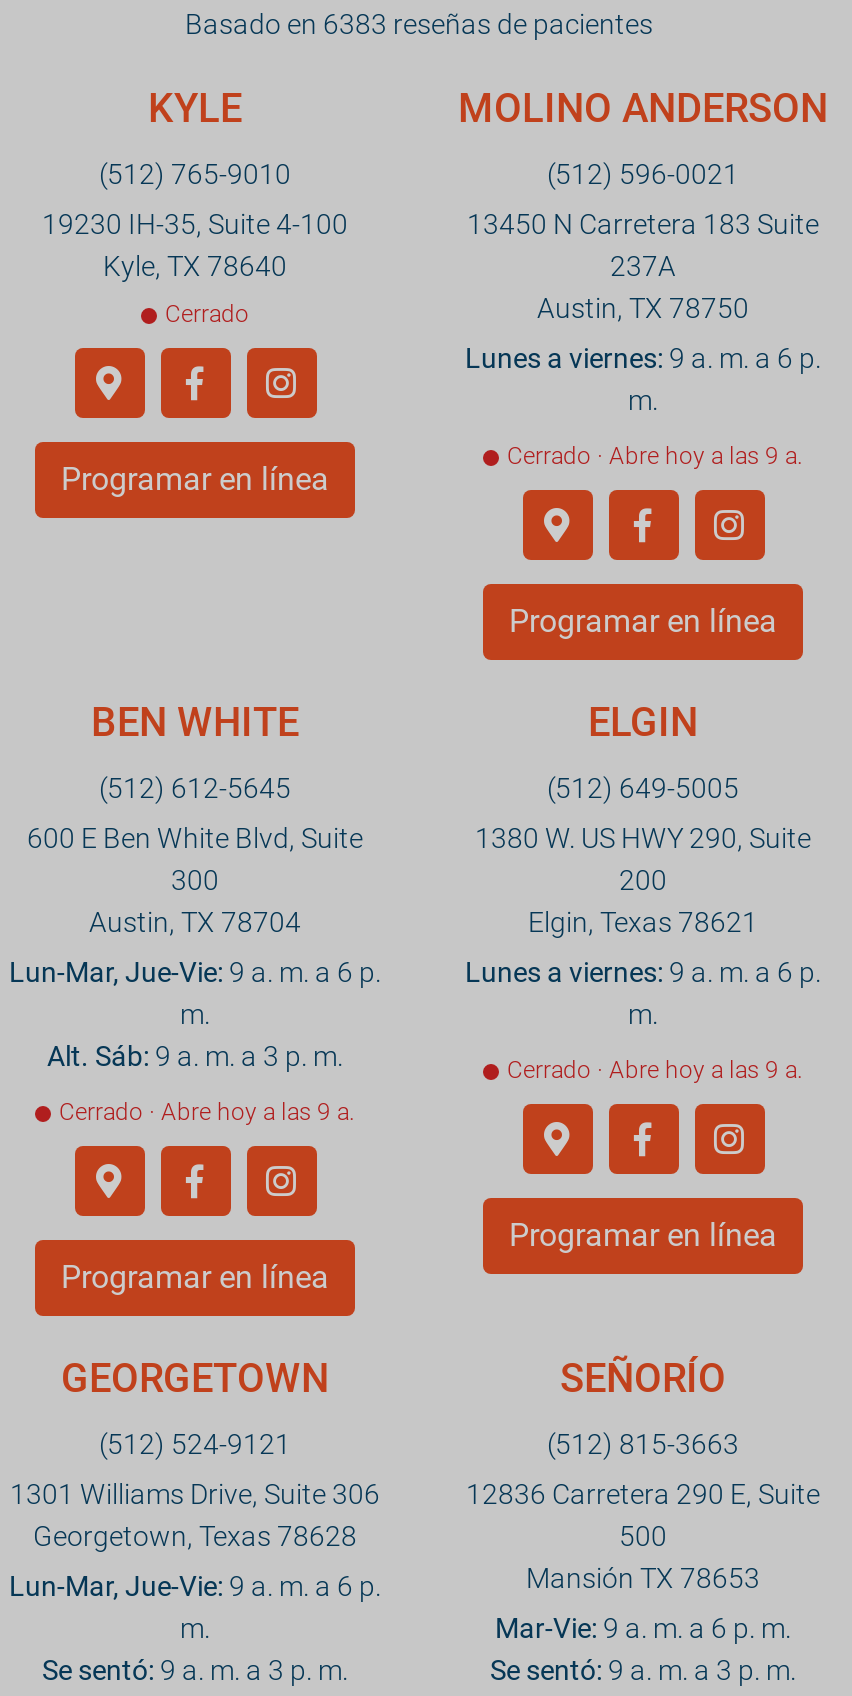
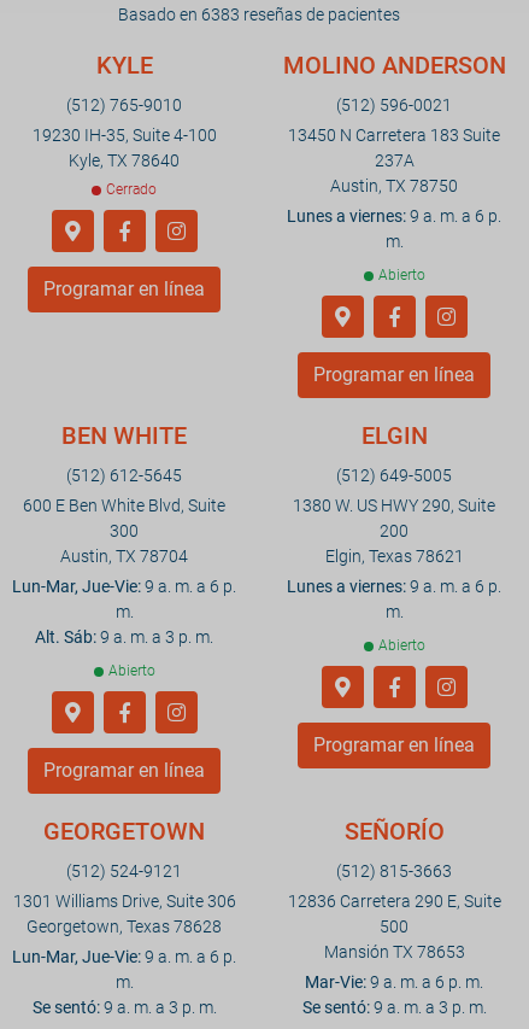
- Cerrado · Abre hoy a las 9 a.
+ Abierto

- Cerrado · Abre hoy a las 9 a.
+ Abierto

- Cerrado · Abre hoy a las 9 a.
+ Abierto
